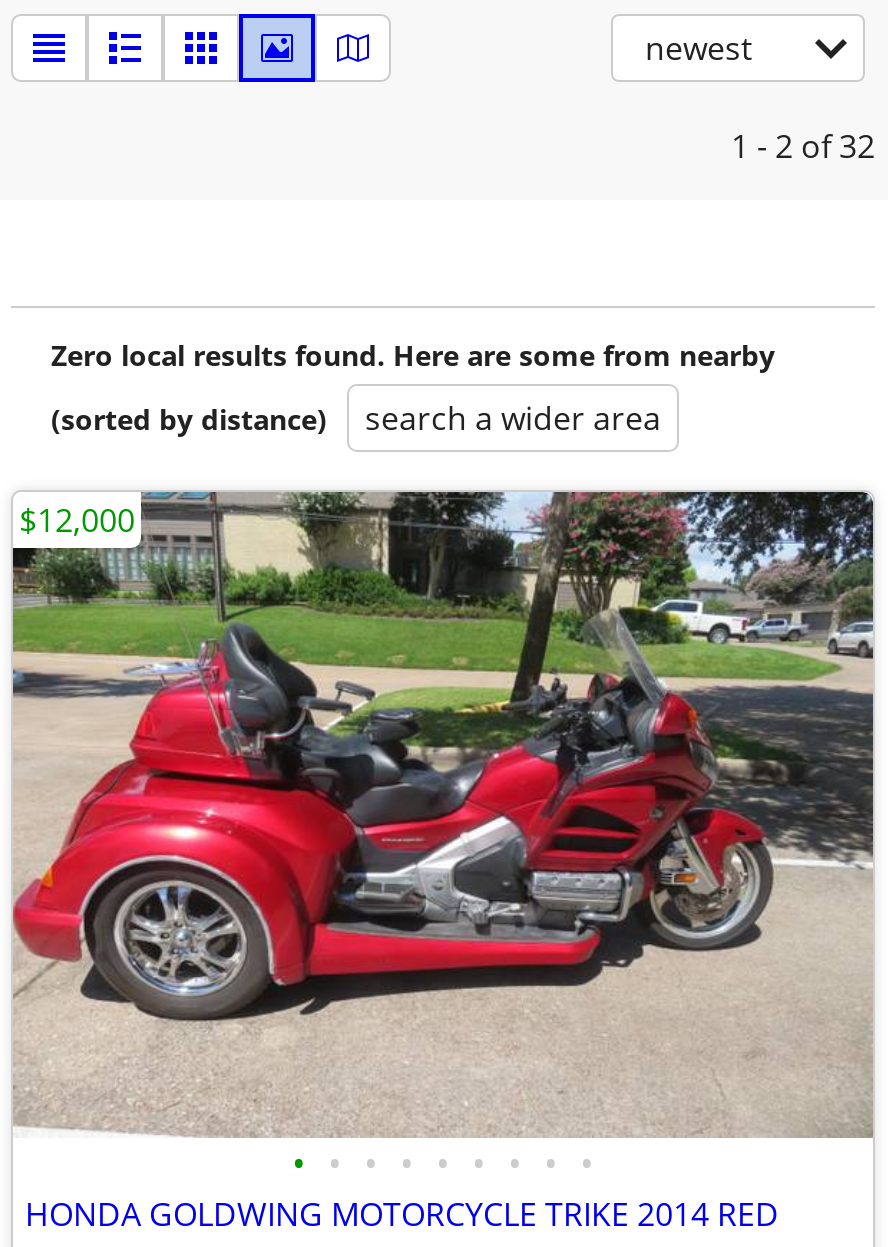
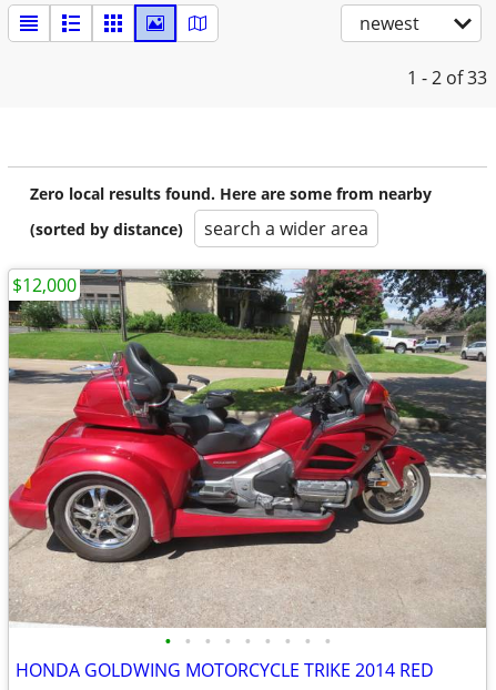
- 1 - 2 of 32
+ 1 - 2 of 33
